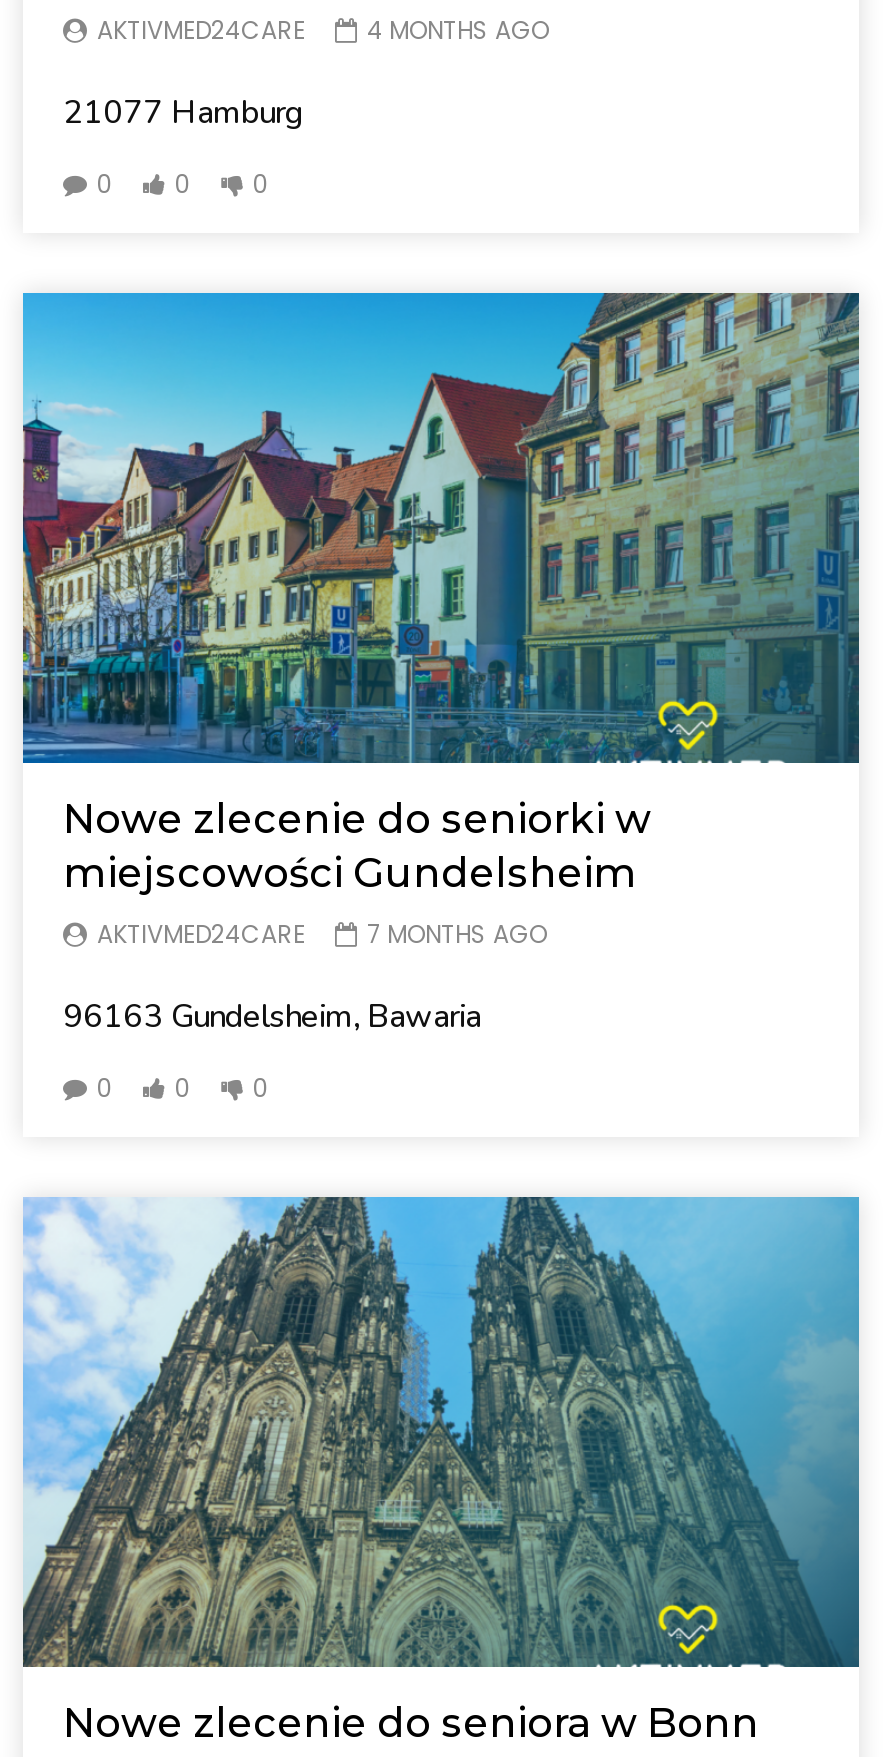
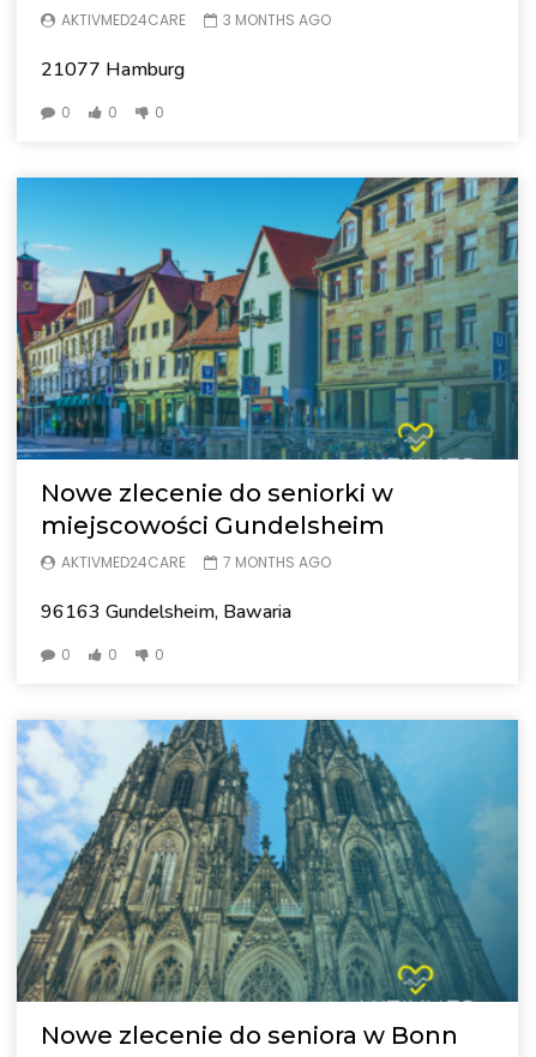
- AKTIVMED24CARE 4 MONTHS AGO
+ AKTIVMED24CARE 3 MONTHS AGO
